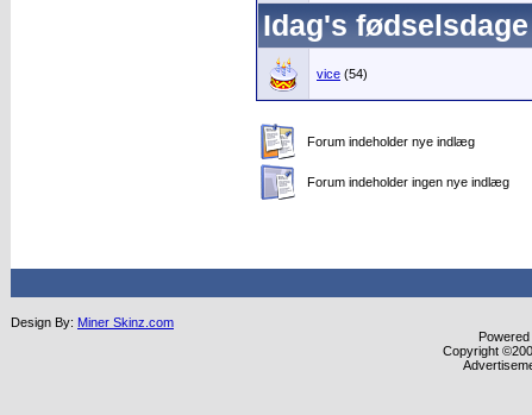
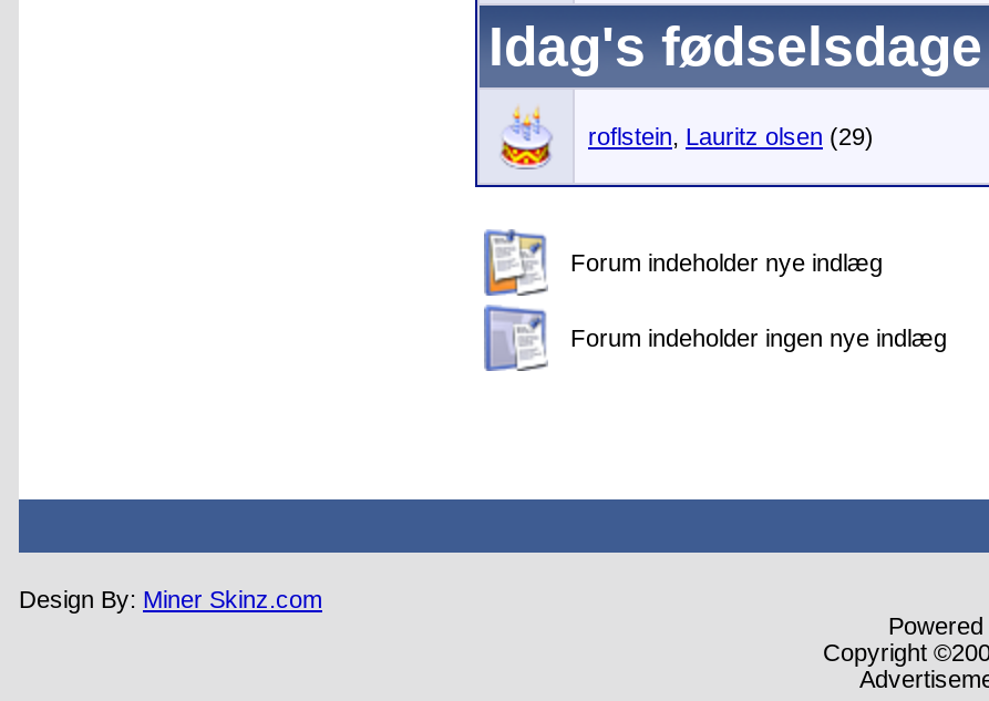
- vice (54)
+ roflstein, Lauritz olsen (29)
